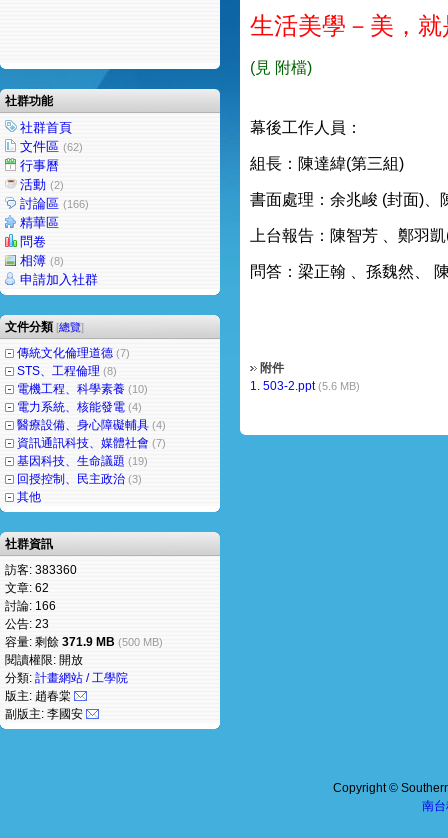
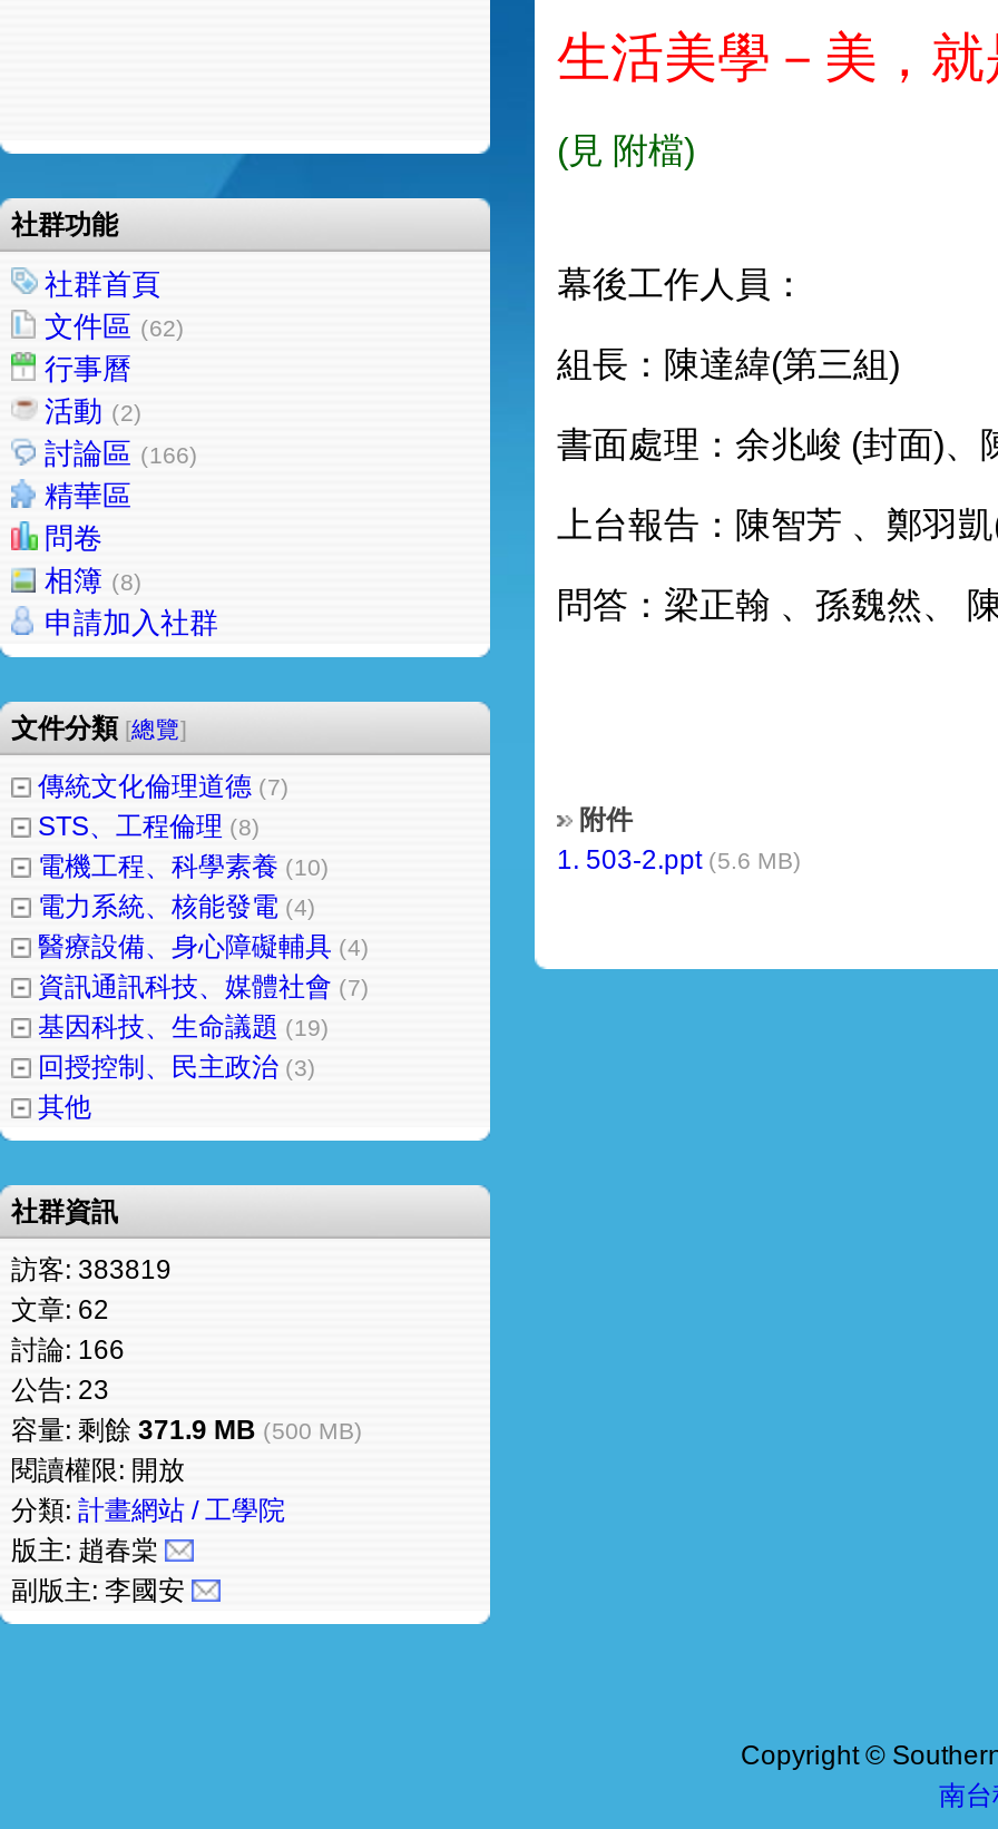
- 訪客: 383360
+ 訪客: 383819
